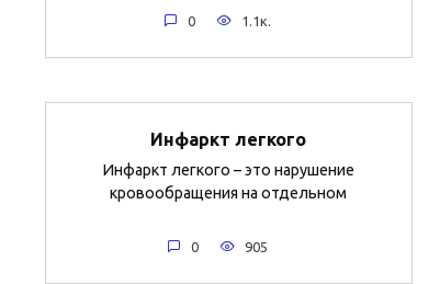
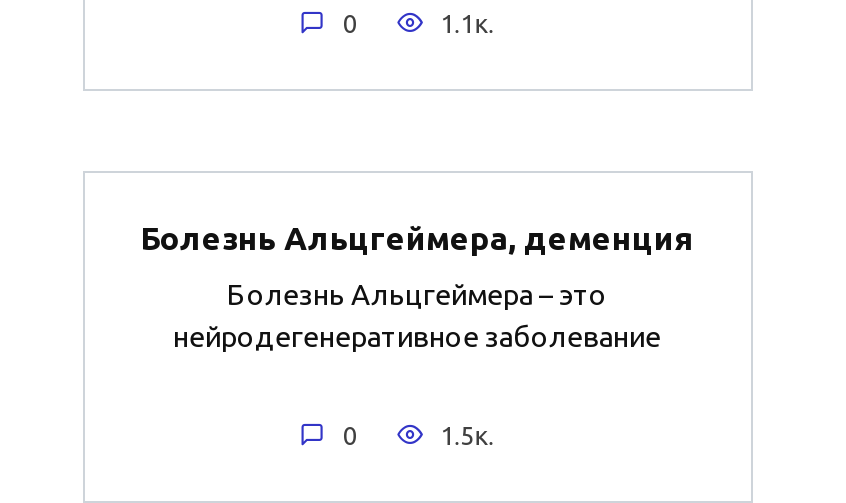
- Инфаркт легкого
+ Болезнь Альцгеймера, деменция

- Инфаркт легкого – это нарушение
- кровообращения на отдельном
+ Болезнь Альцгеймера – это
+ нейродегенеративное заболевание

- 905
+ 1.5к.
